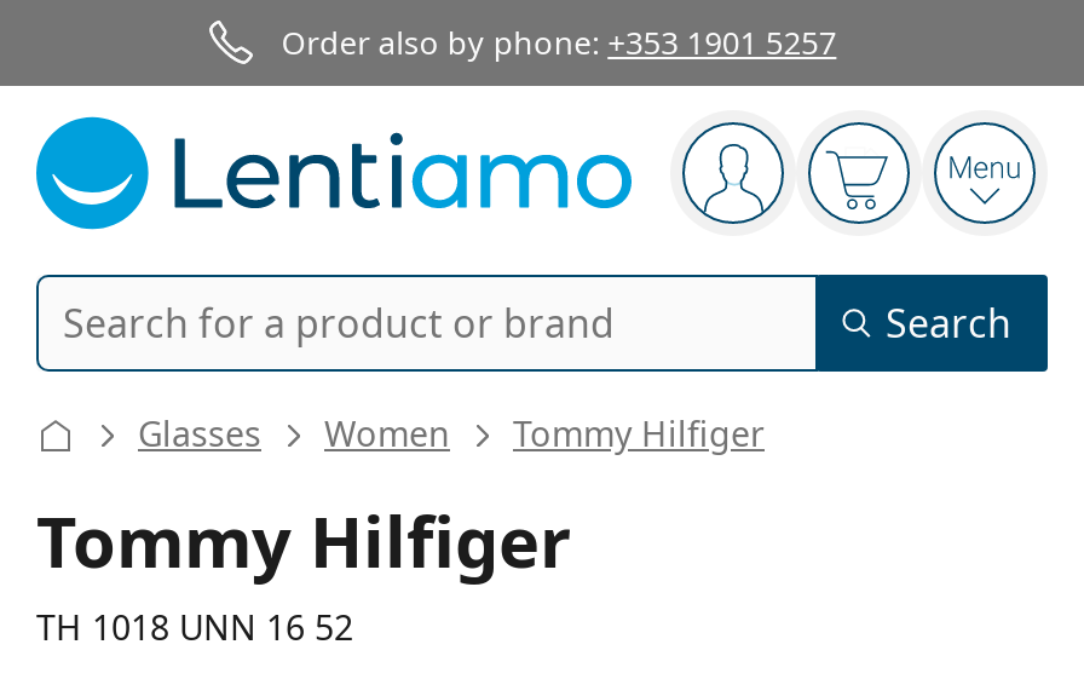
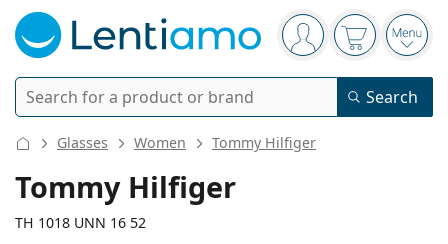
- Order also by phone: +353 1901 5257
